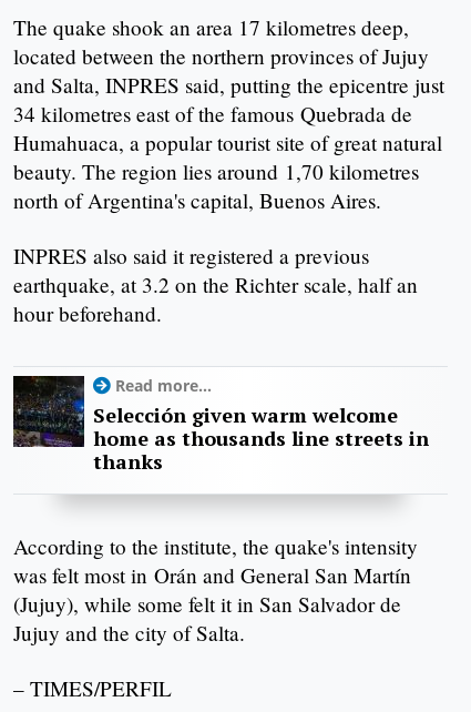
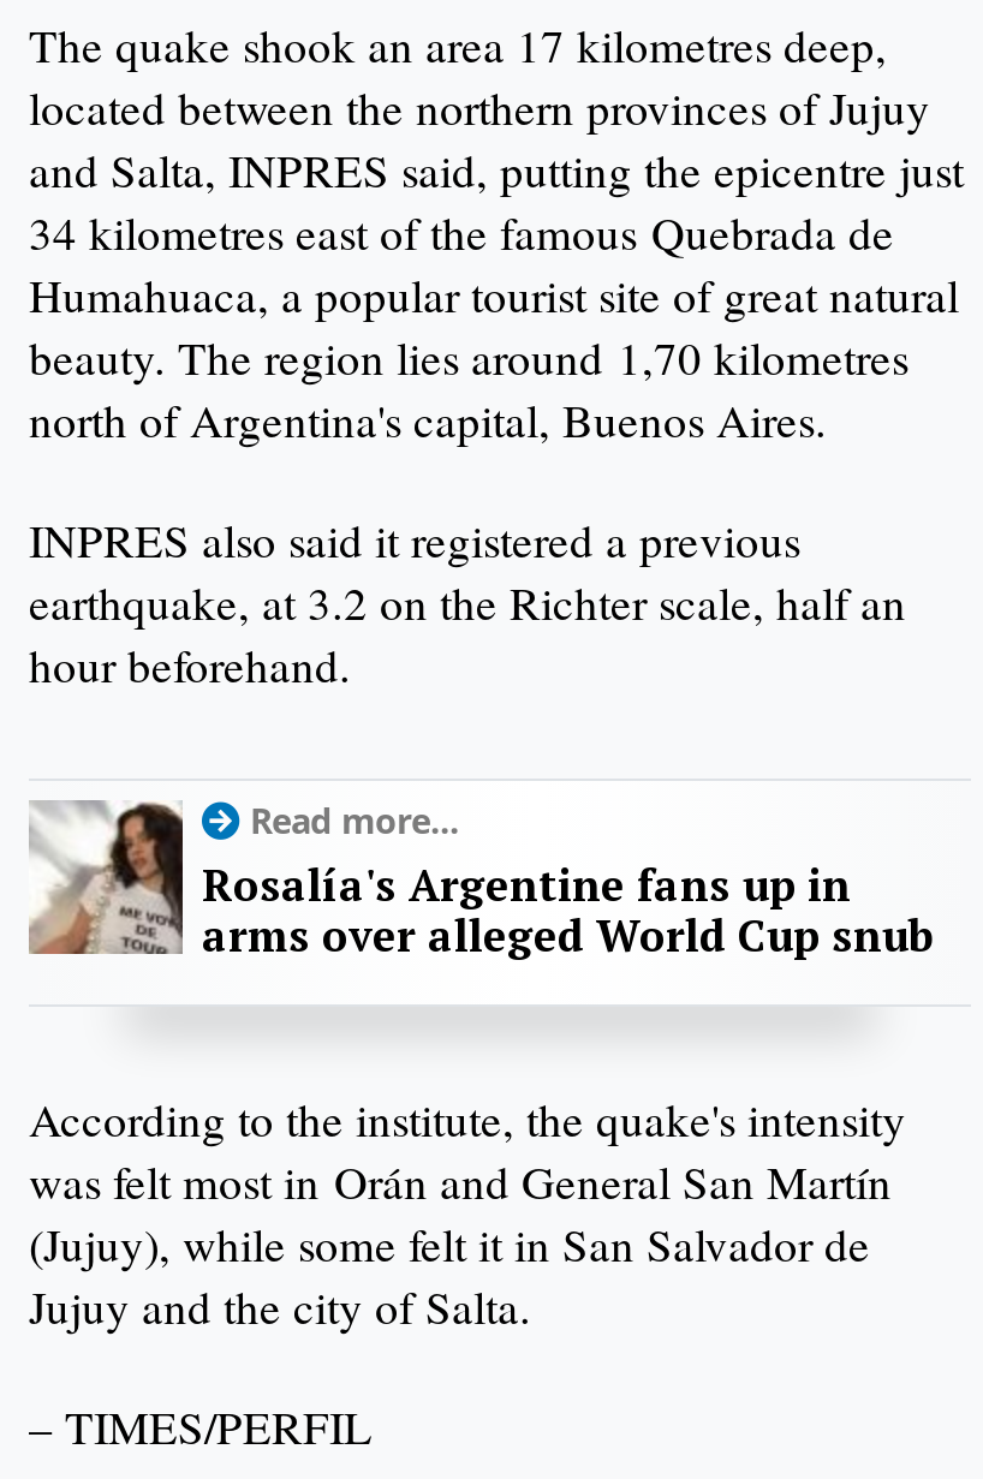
- [image]
- Selección given warm welcome
- home as thousands line streets in
- thanks
+ [image]
+ Rosalía's Argentine fans up in
+ arms over alleged World Cup snub
